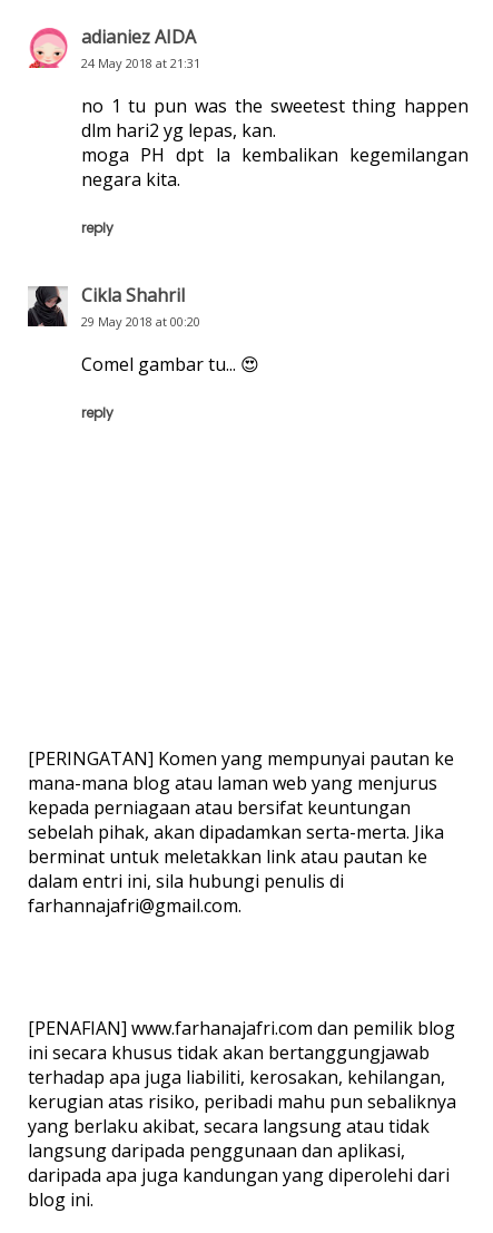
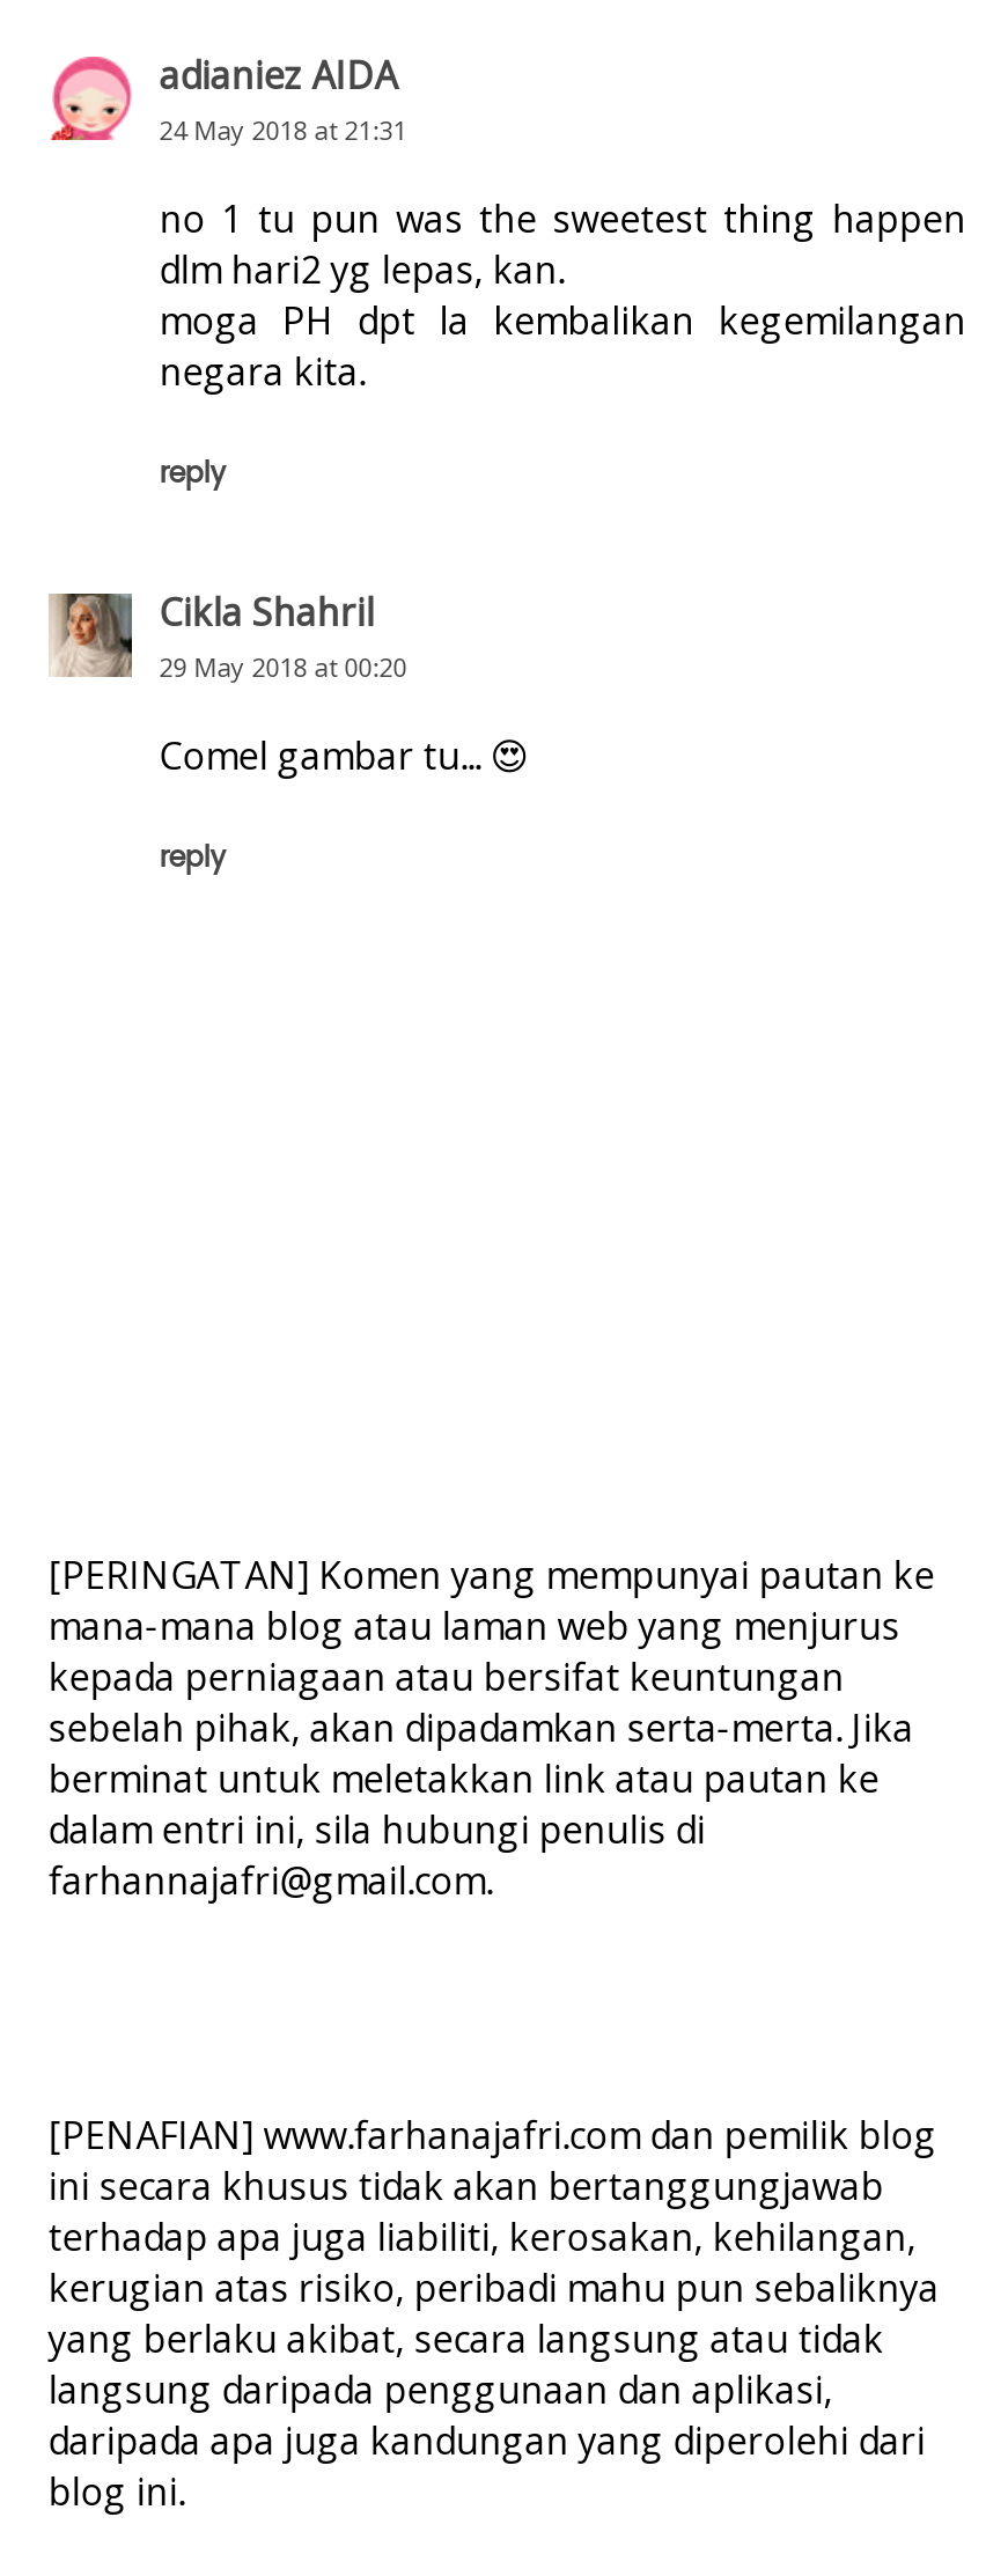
- [image]
+ [image]
